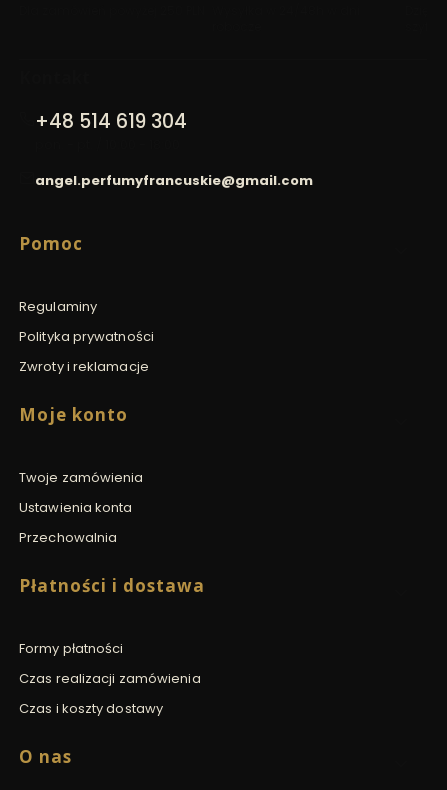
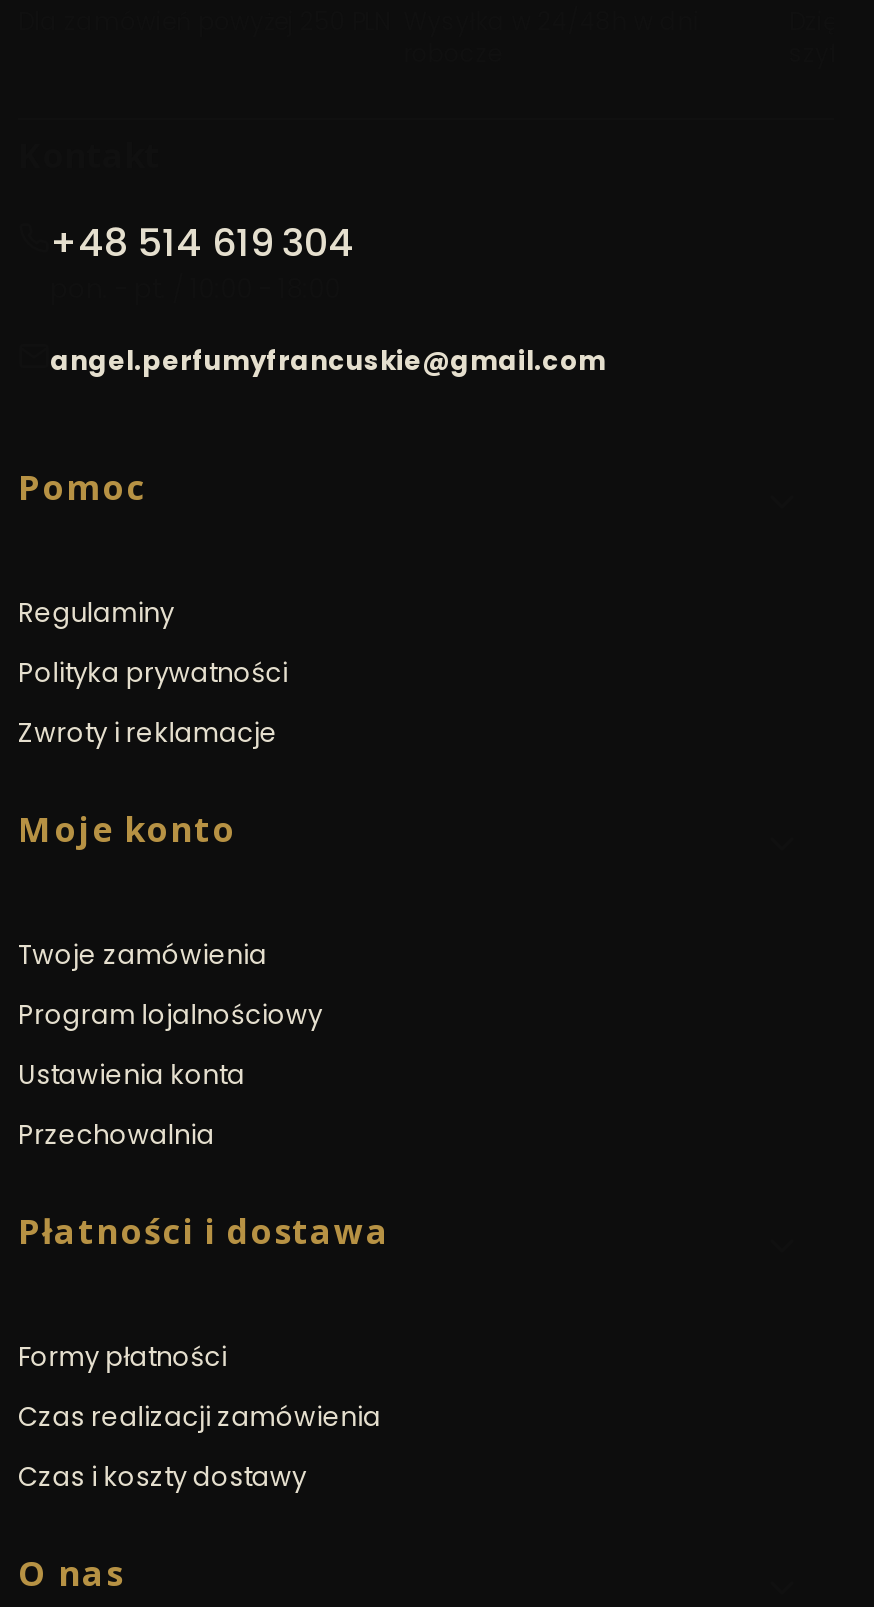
+ Program lojalnościowy
